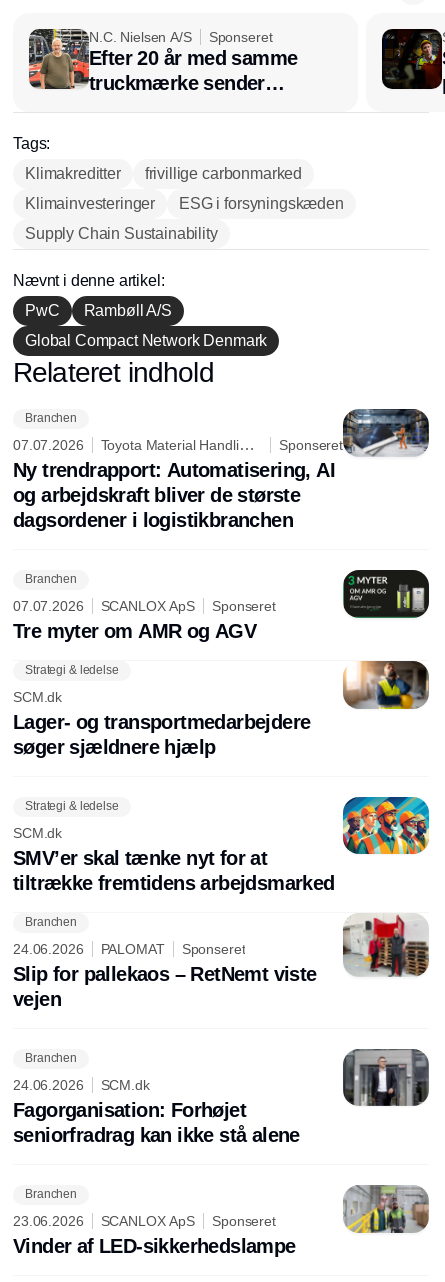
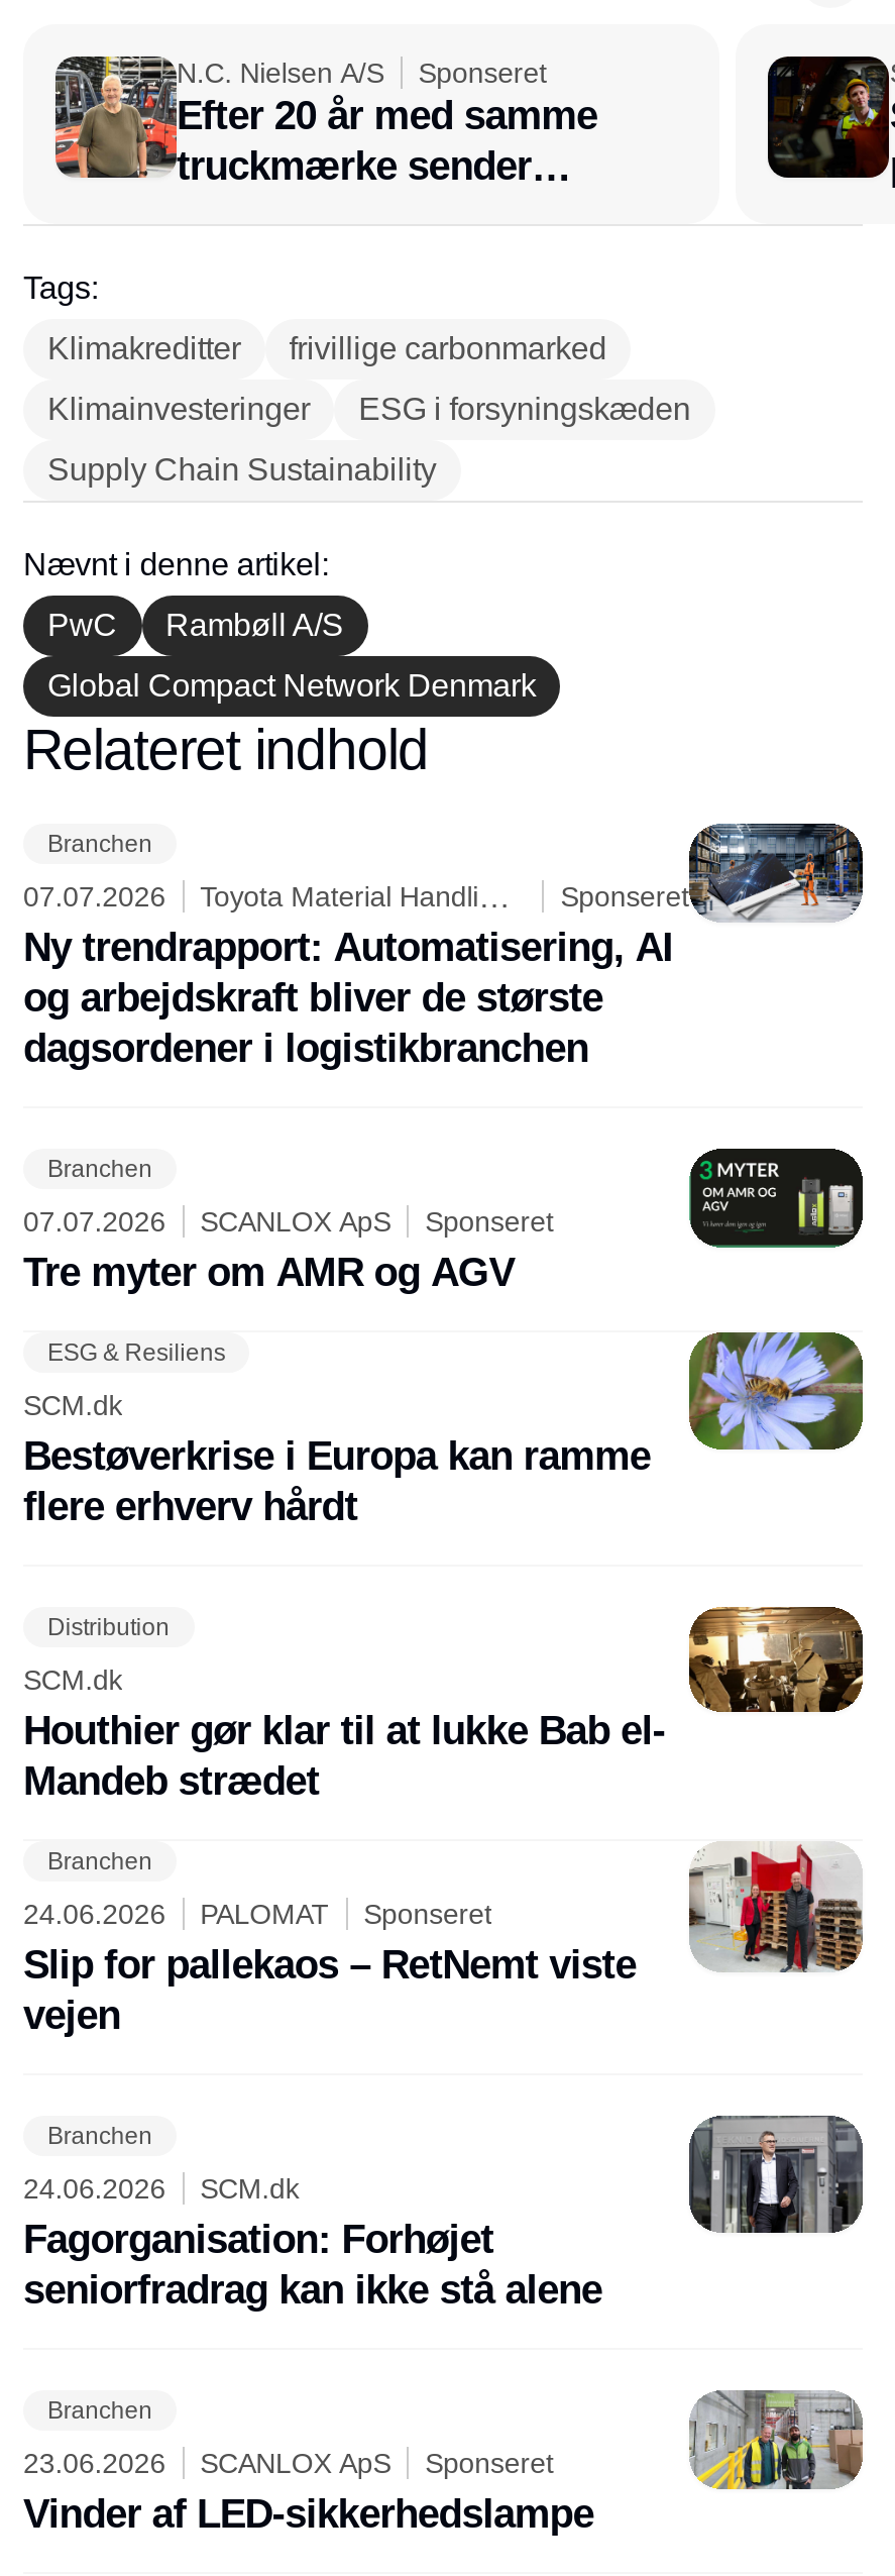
- [image]
- Lager- og transportmedarbejdere
- søger sjældnere hjælp
+ [image]
+ Bestøverkrise i Europa kan ramme
+ flere erhverv hårdt

- Strategi & ledelse
+ ESG & Resiliens

- [image]
- SMV’er skal tænke nyt for at
- tiltrække fremtidens arbejdsmarked
+ [image]
+ Houthier gør klar til at lukke Bab el-
+ Mandeb strædet

- Strategi & ledelse
+ Distribution
